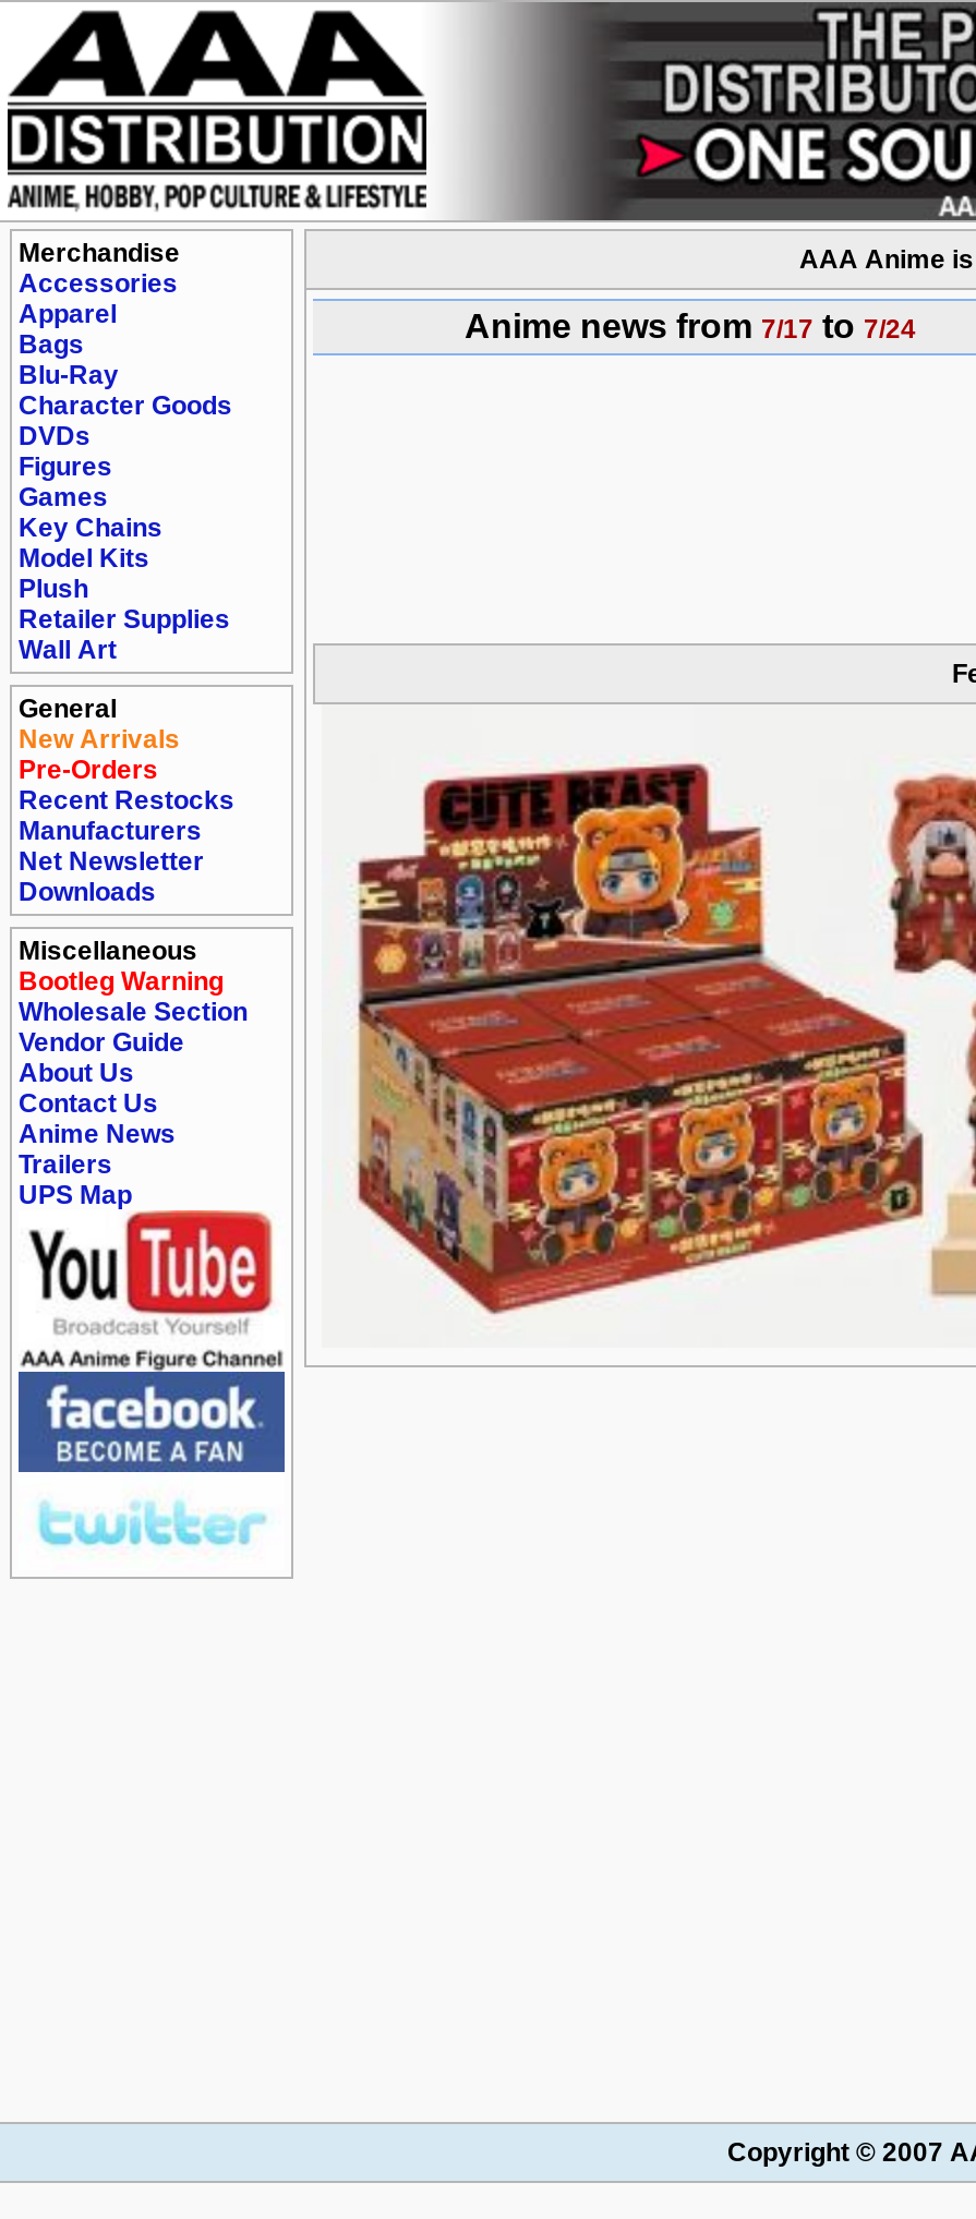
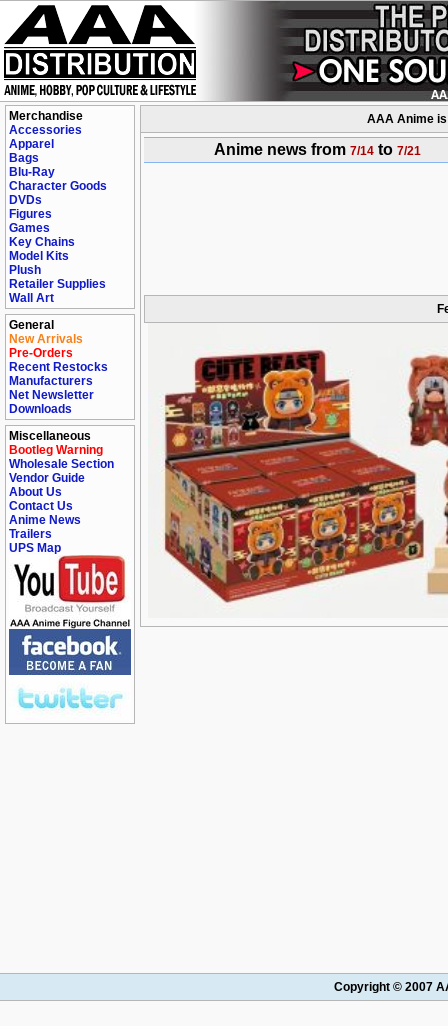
- Anime news from 7/17 to 7/24
+ Anime news from 7/14 to 7/21
